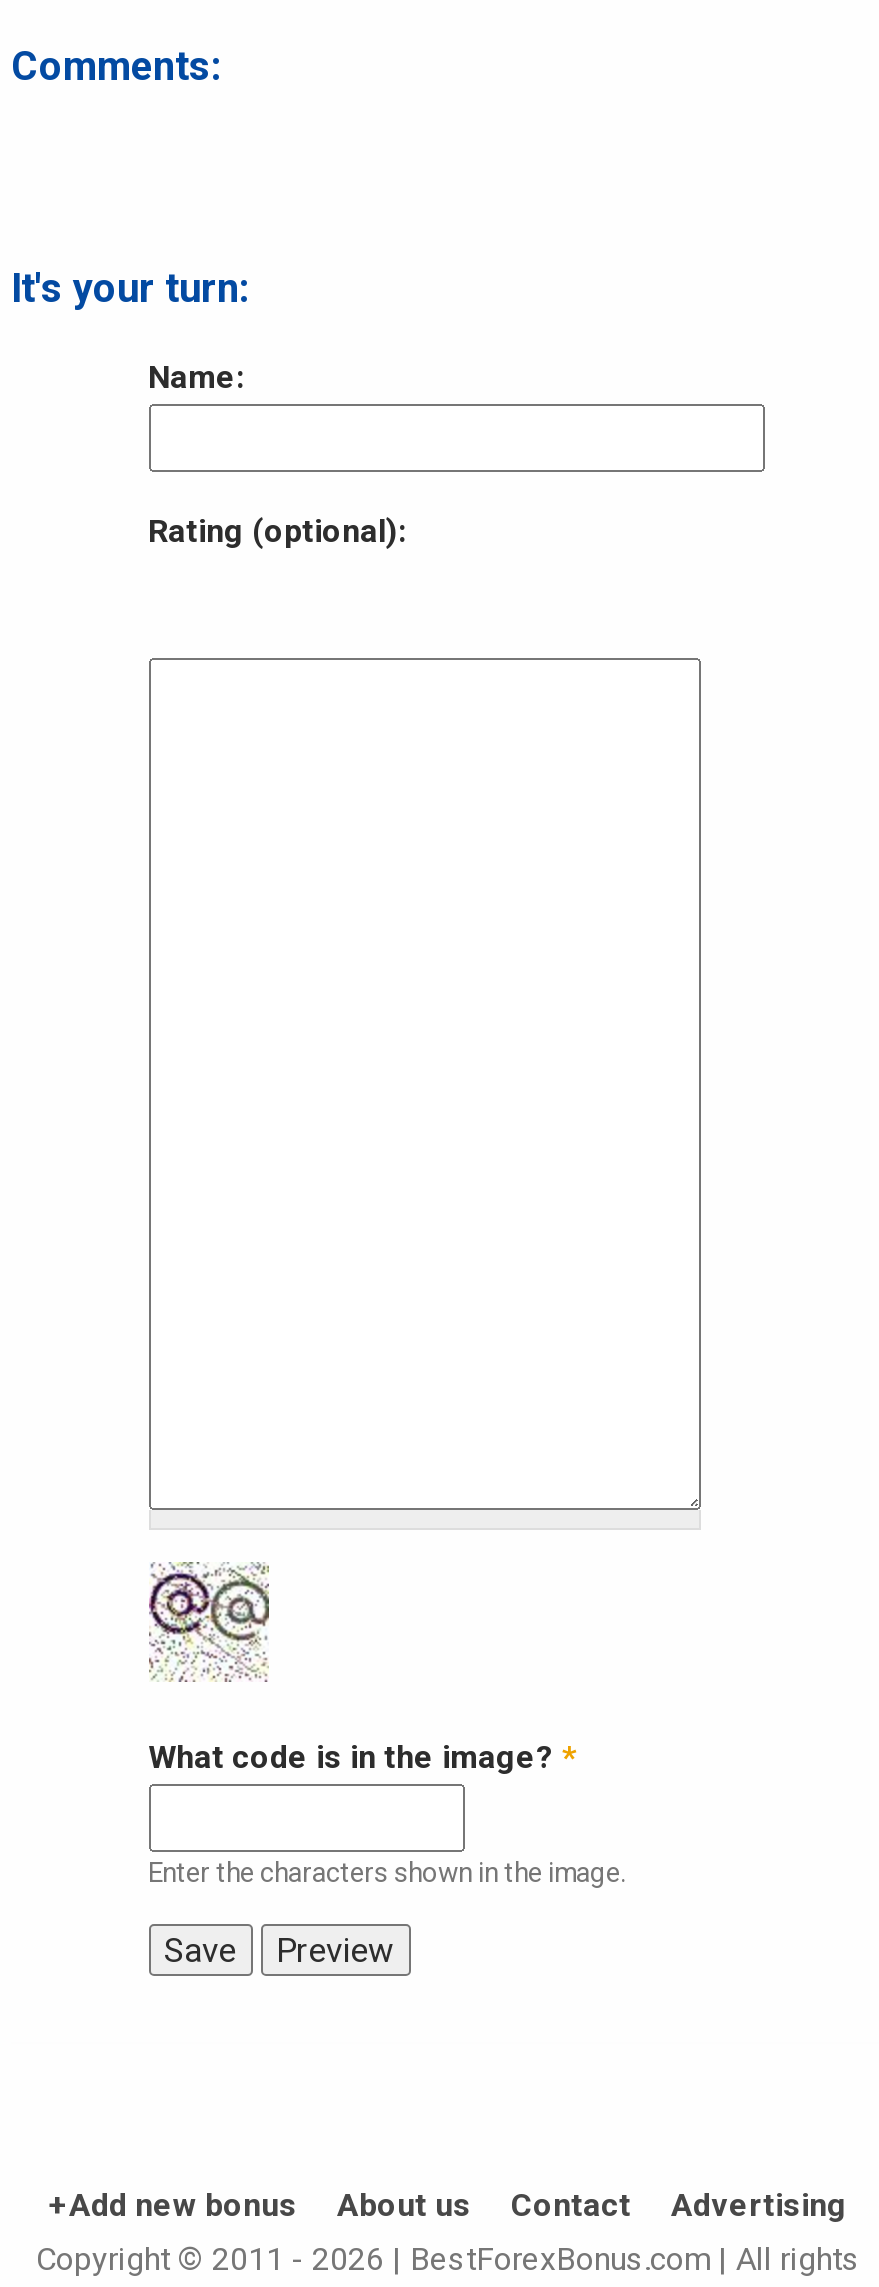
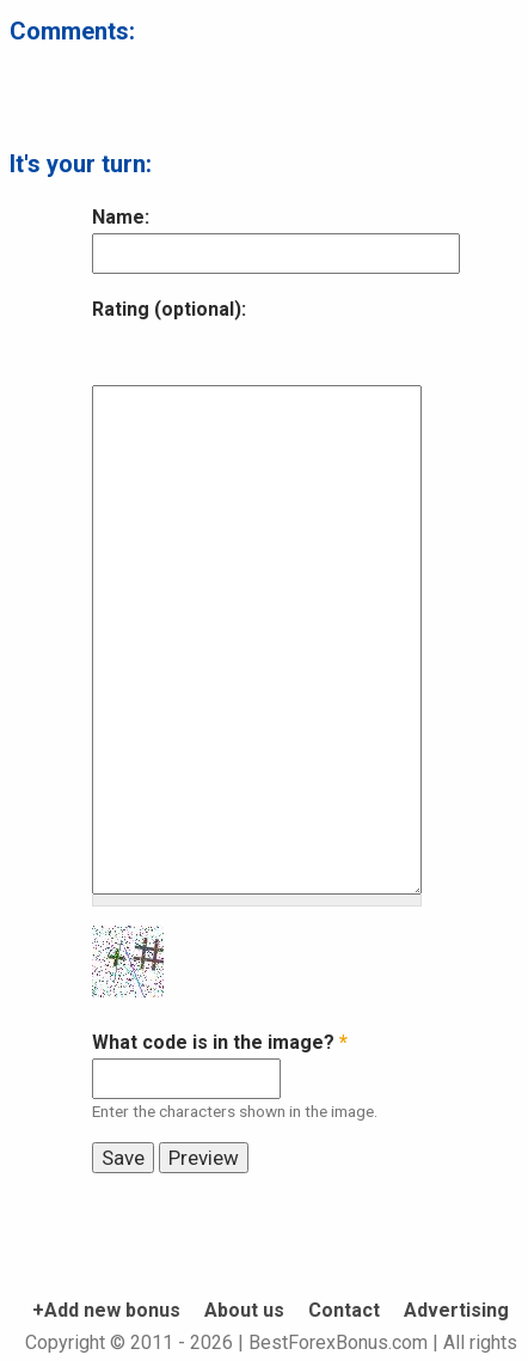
- [image]
+ [image]
